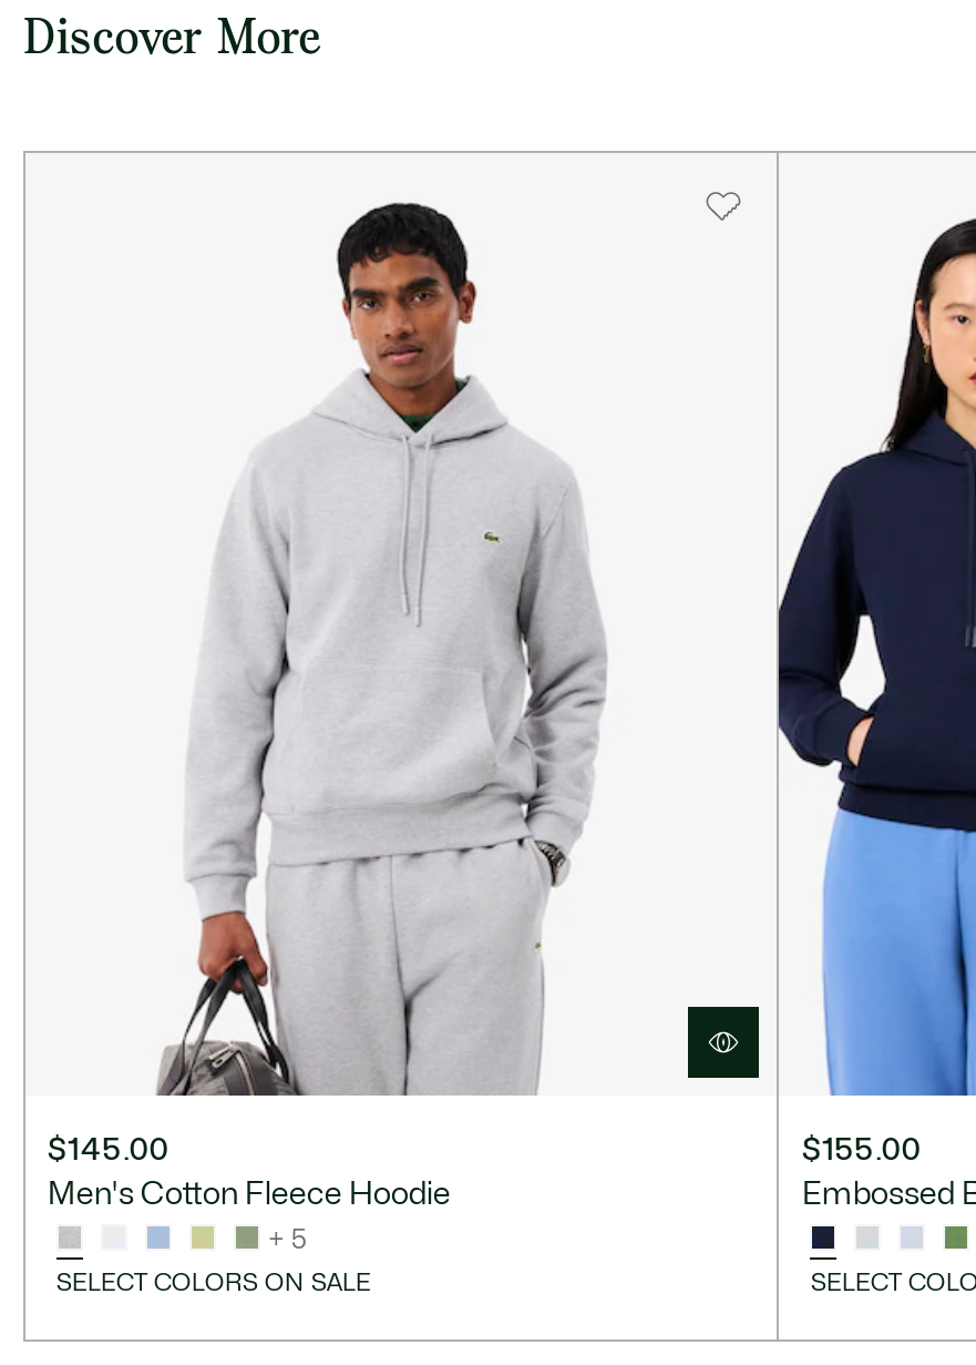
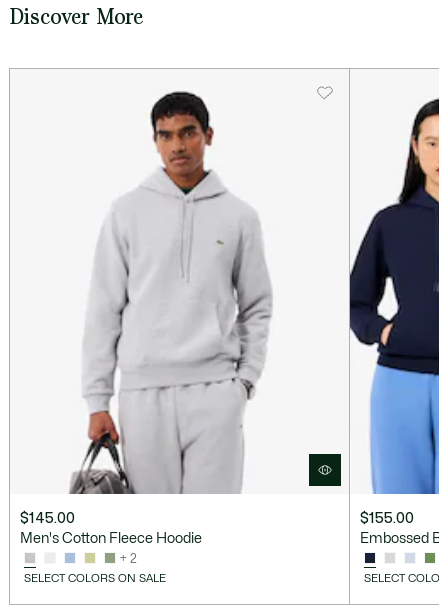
- + 5
+ + 2
